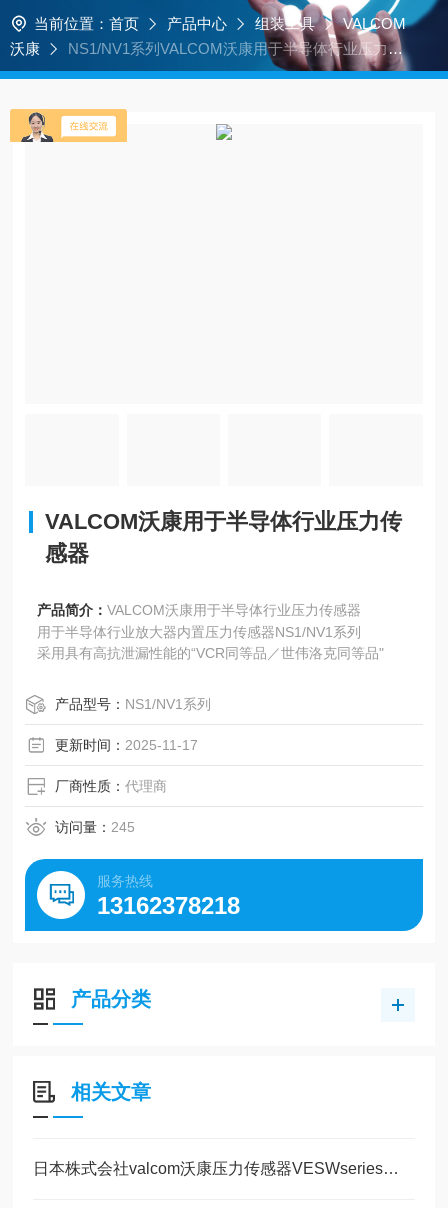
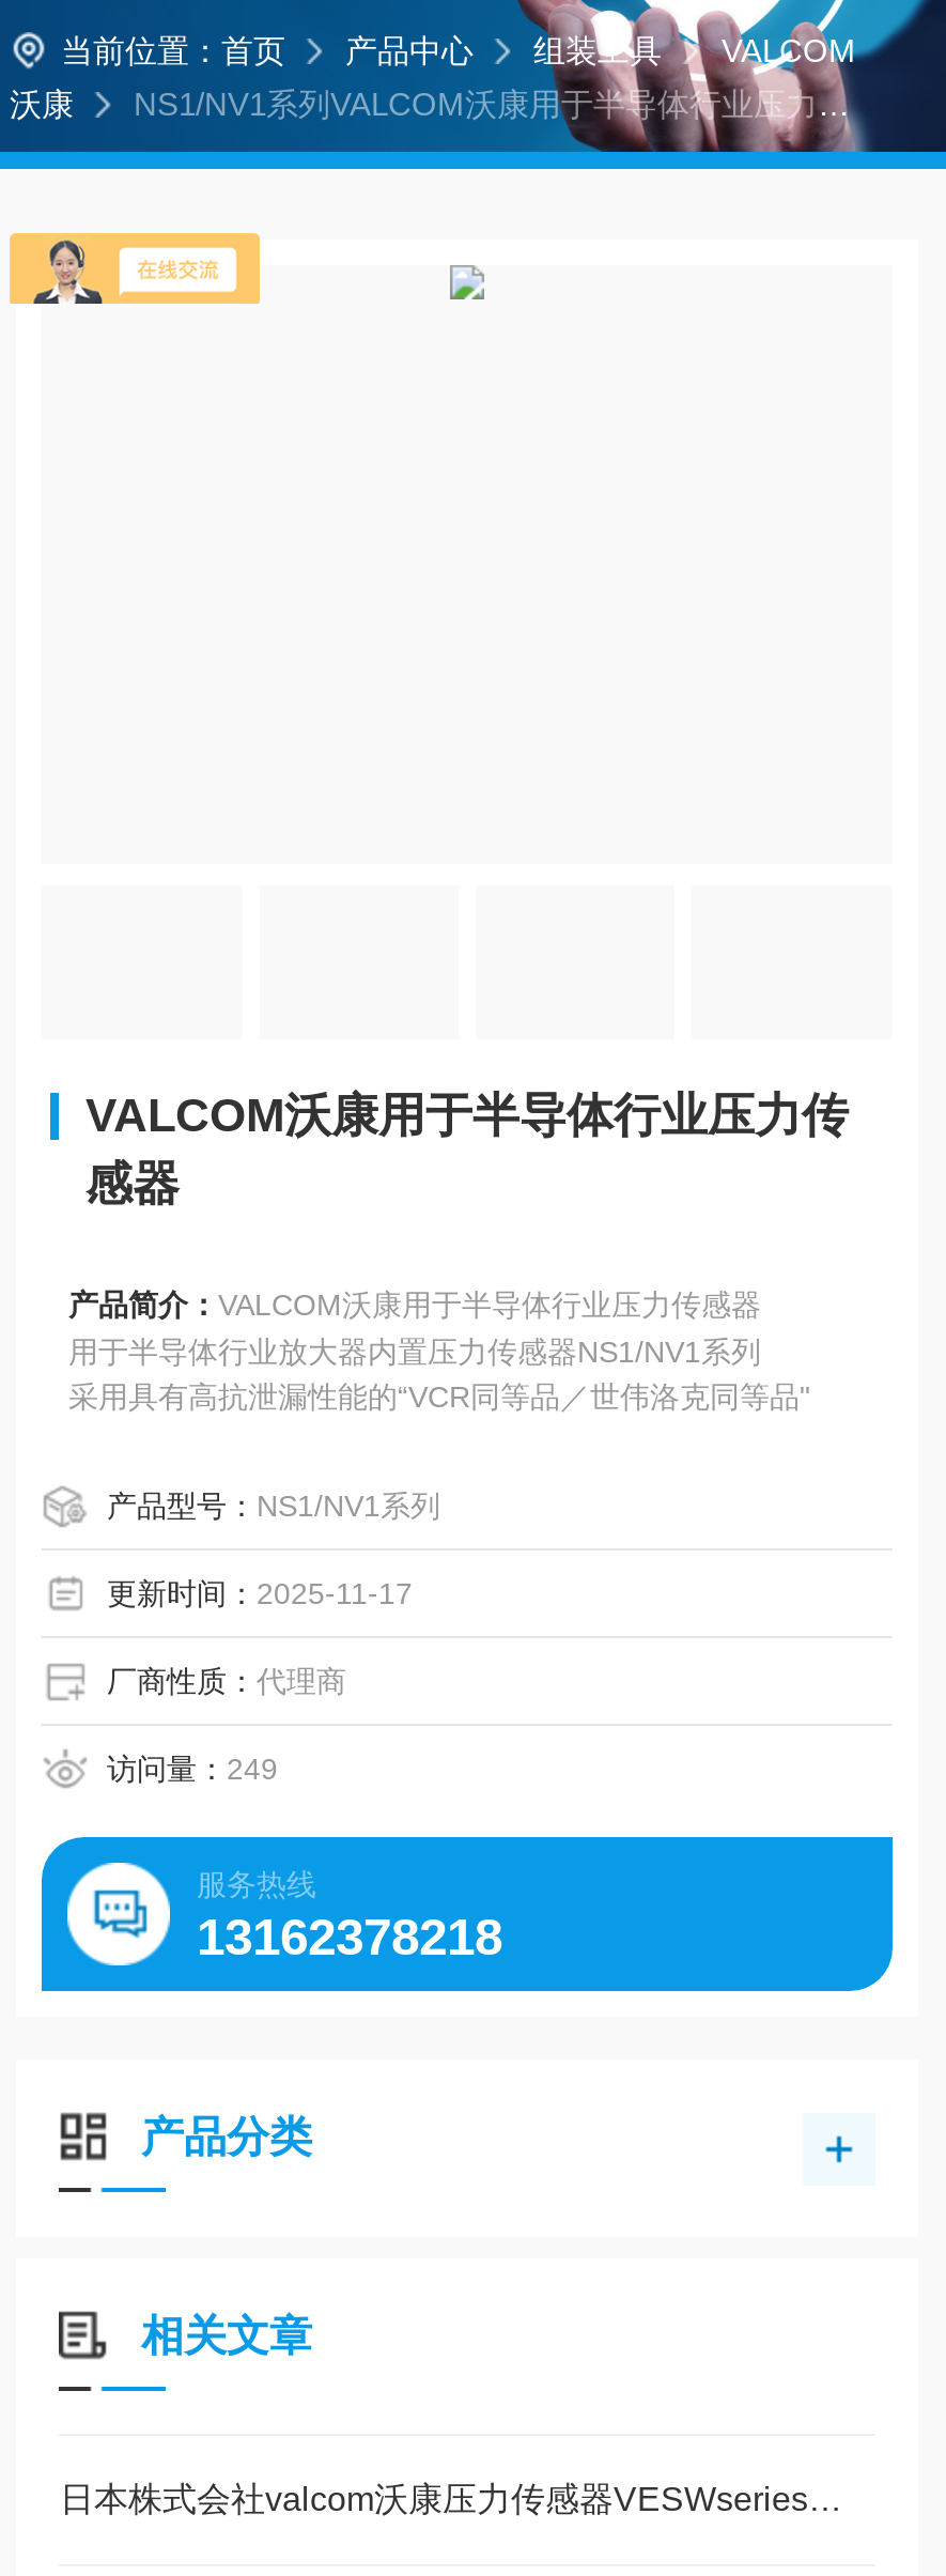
- 访问量：245
+ 访问量：249
